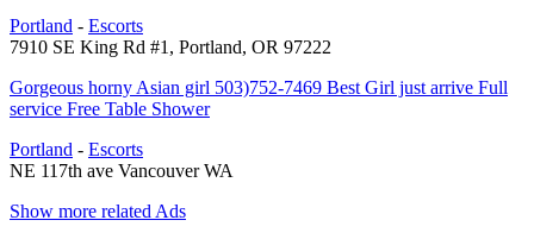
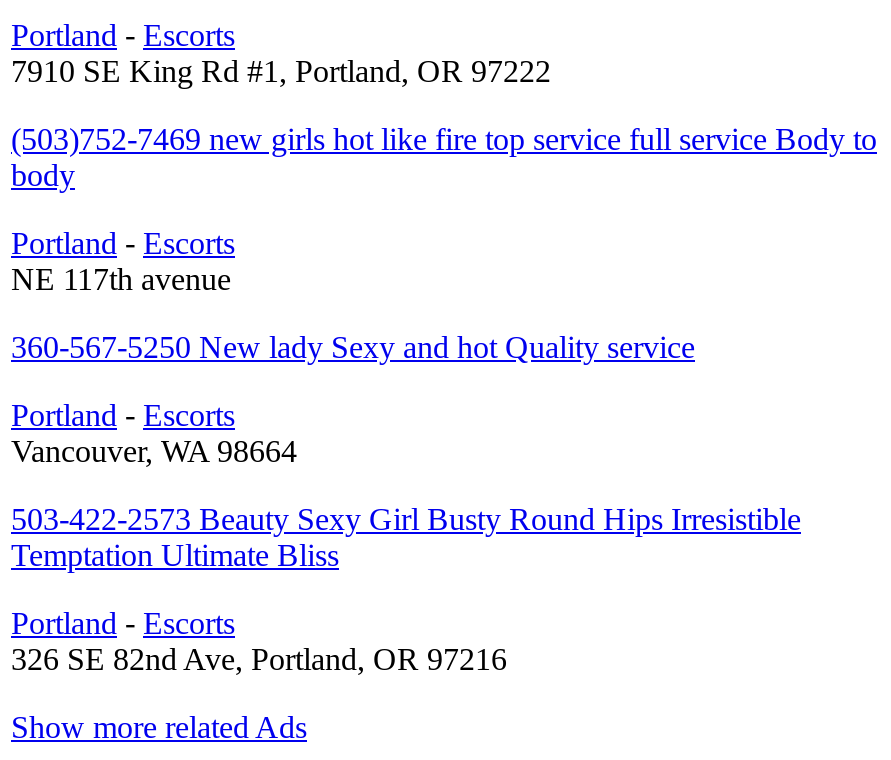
- Gorgeous horny Asian girl 503)752-7469 Best Girl just arrive Full
- service Free Table Shower
+ (503)752-7469 new girls hot like fire top service full service Body to
+ body

- NE 117th ave Vancouver WA
+ NE 117th avenue
+ 360-567-5250 New lady Sexy and hot Quality service
+ Portland - Escorts
+ Vancouver, WA 98664
+ 503-422-2573 Beauty Sexy Girl Busty Round Hips Irresistible
+ Temptation Ultimate Bliss
+ Portland - Escorts
+ 326 SE 82nd Ave, Portland, OR 97216
